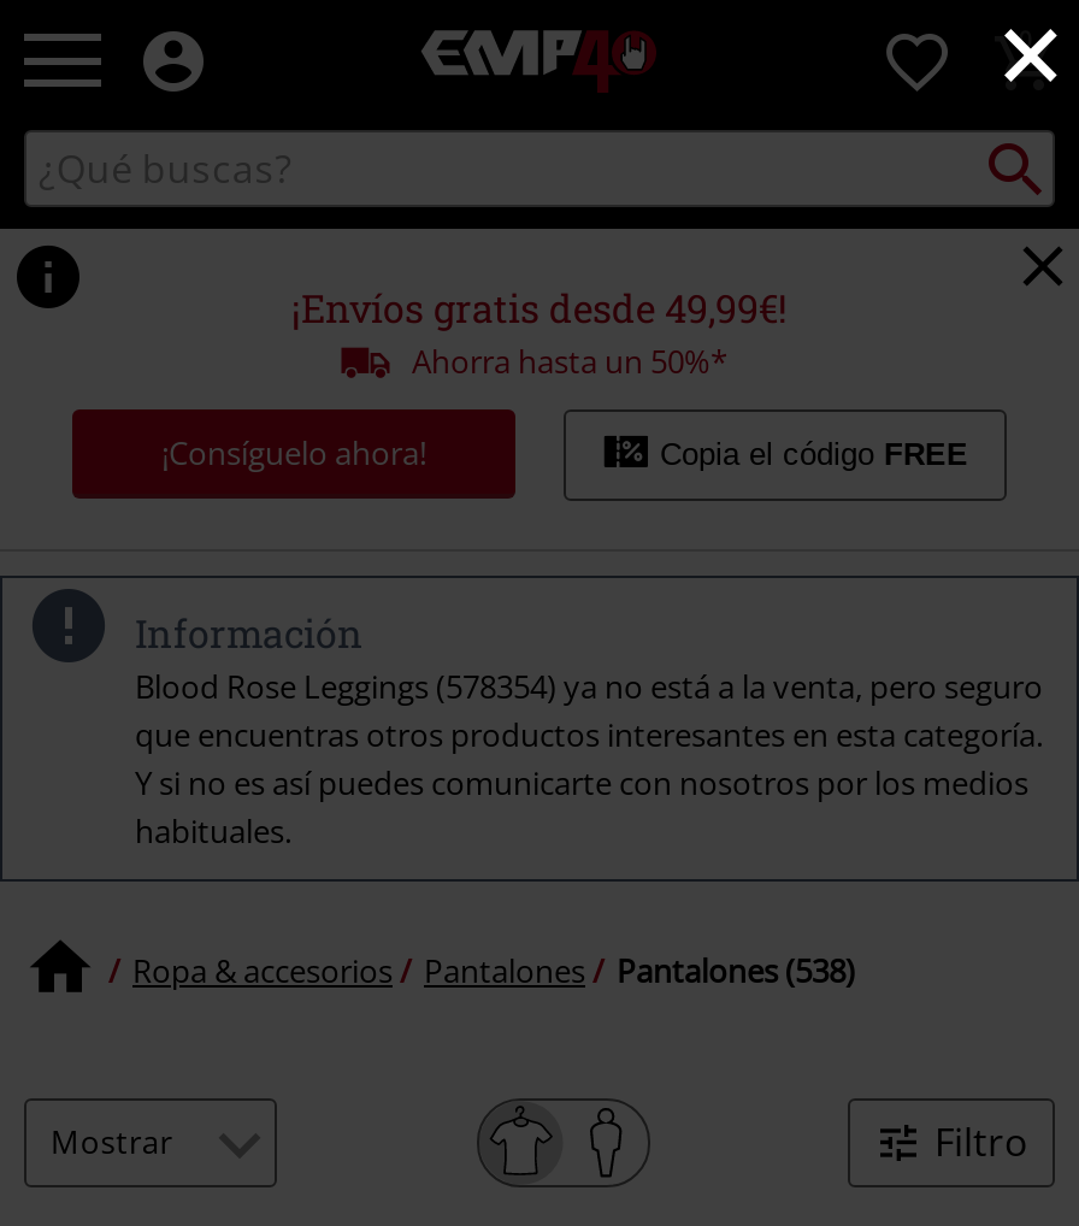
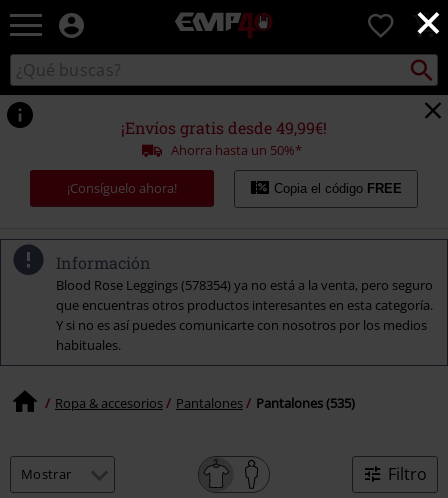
- Ropa & accesorios Pantalones Pantalones (538)
+ Ropa & accesorios Pantalones Pantalones (535)
